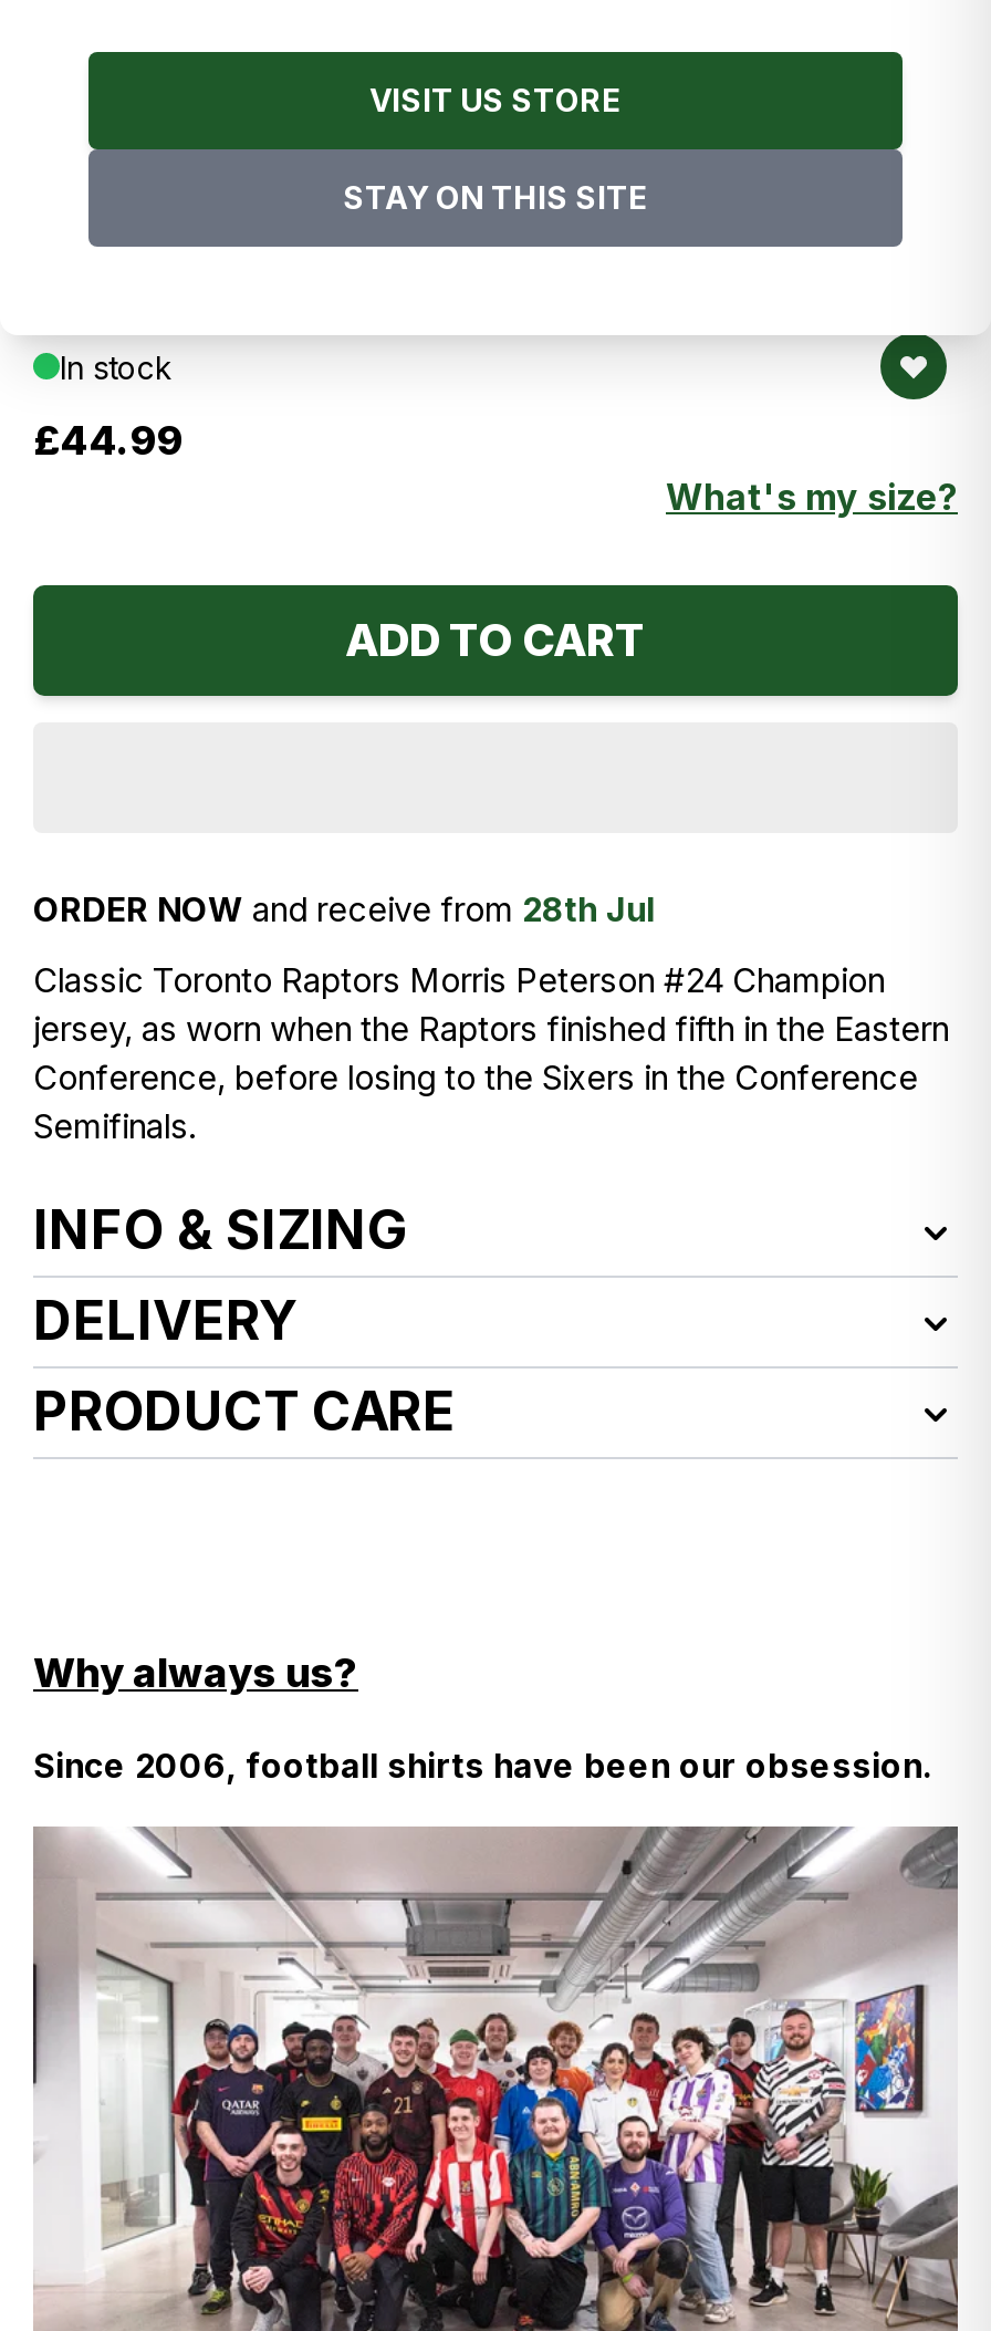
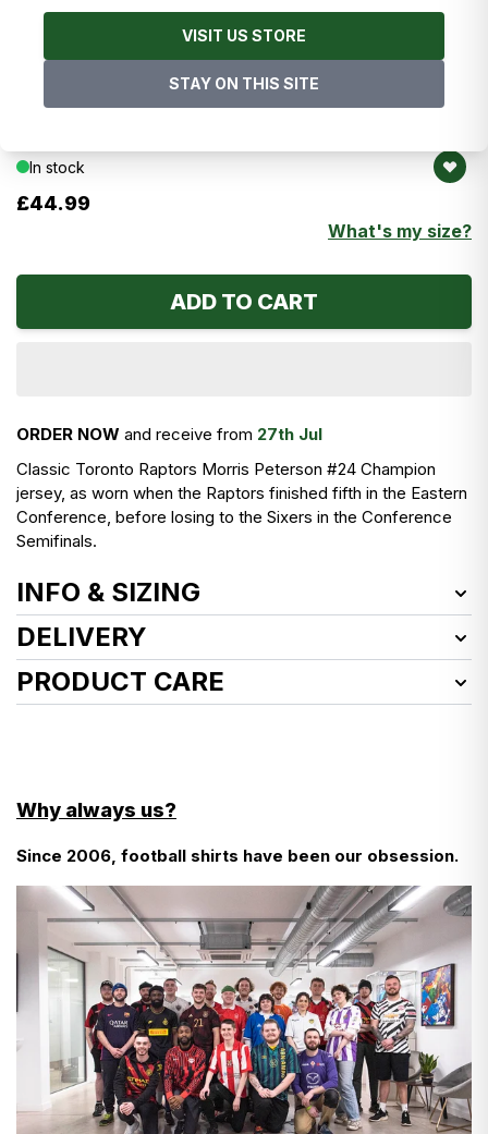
- ORDER NOW and receive from 28th Jul
+ ORDER NOW and receive from 27th Jul
